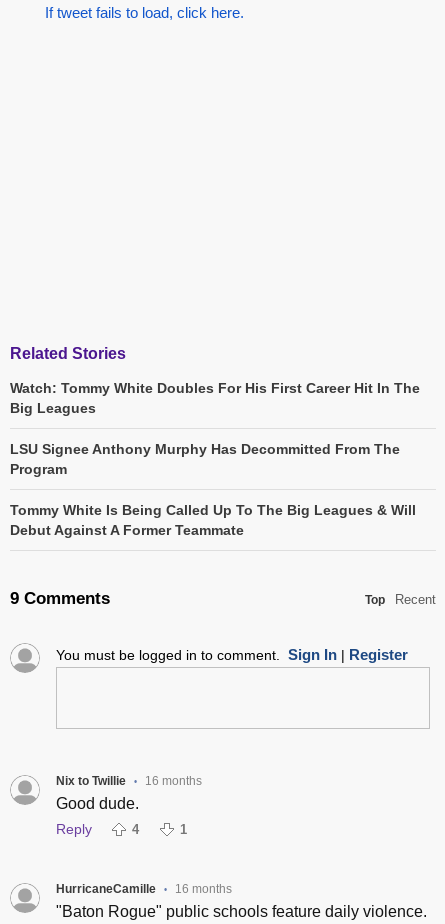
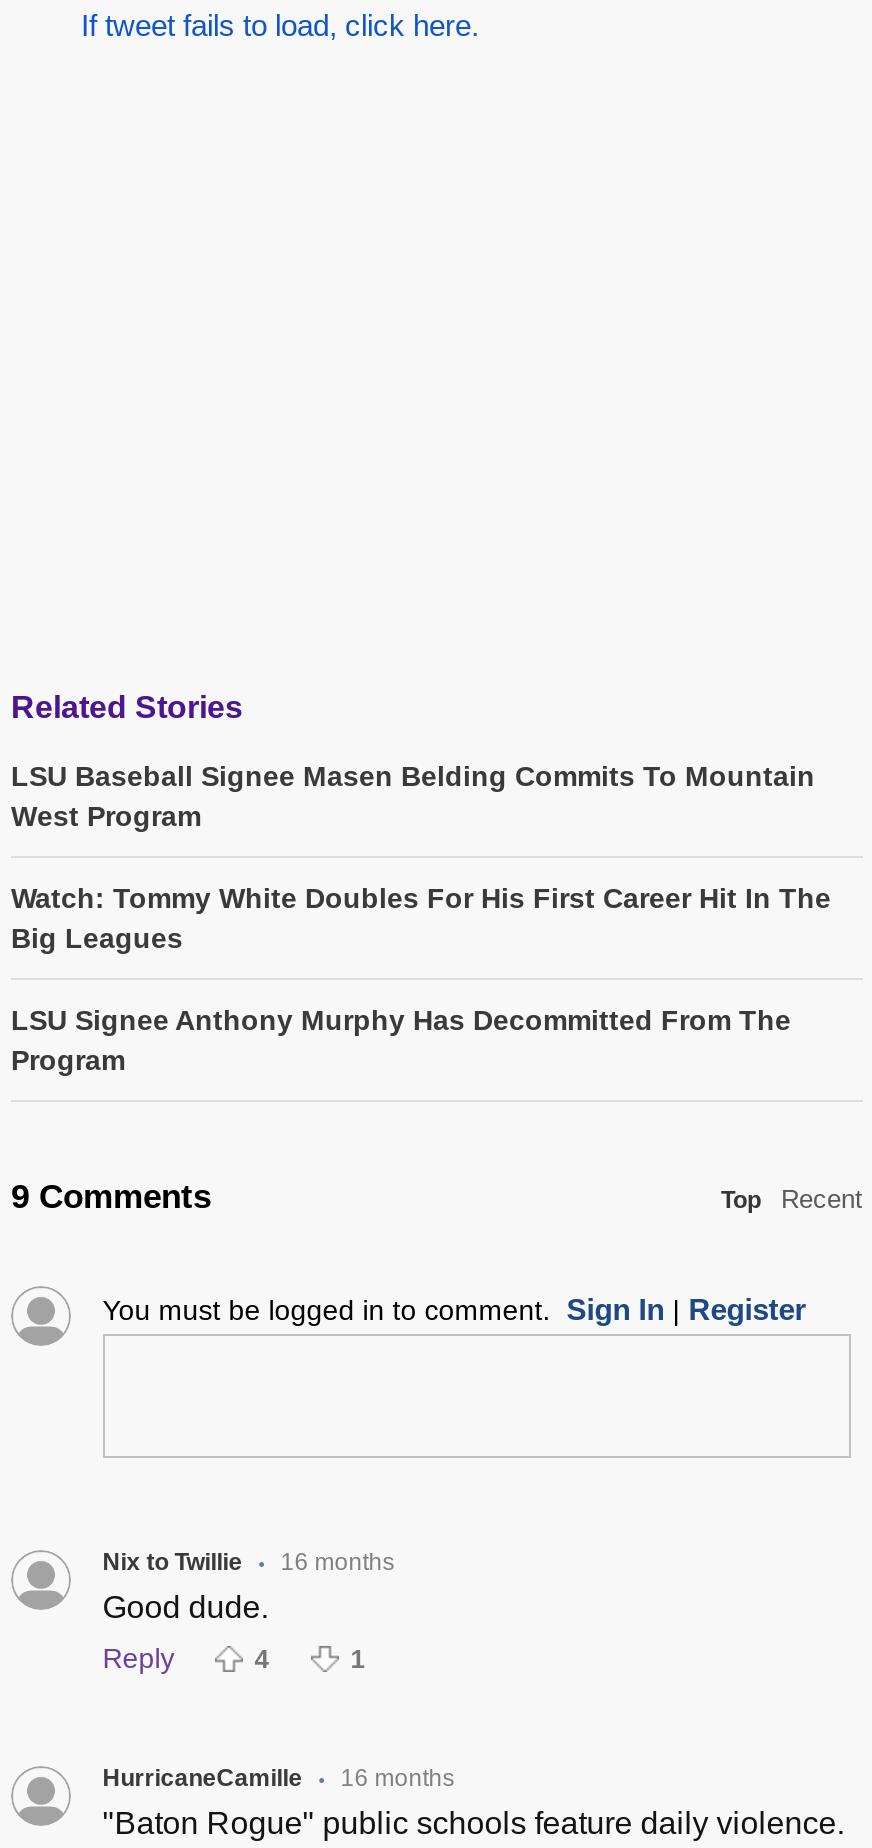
+ LSU Baseball Signee Masen Belding Commits To Mountain
+ West Program

moved down: Watch: Tommy White Doubles For His First Career Hit In The | Big Leagues | LSU Signee Anthony Murphy Has Decommitted From The | Program

- Tommy White Is Being Called Up To The Big Leagues & Will
- Debut Against A Former Teammate
